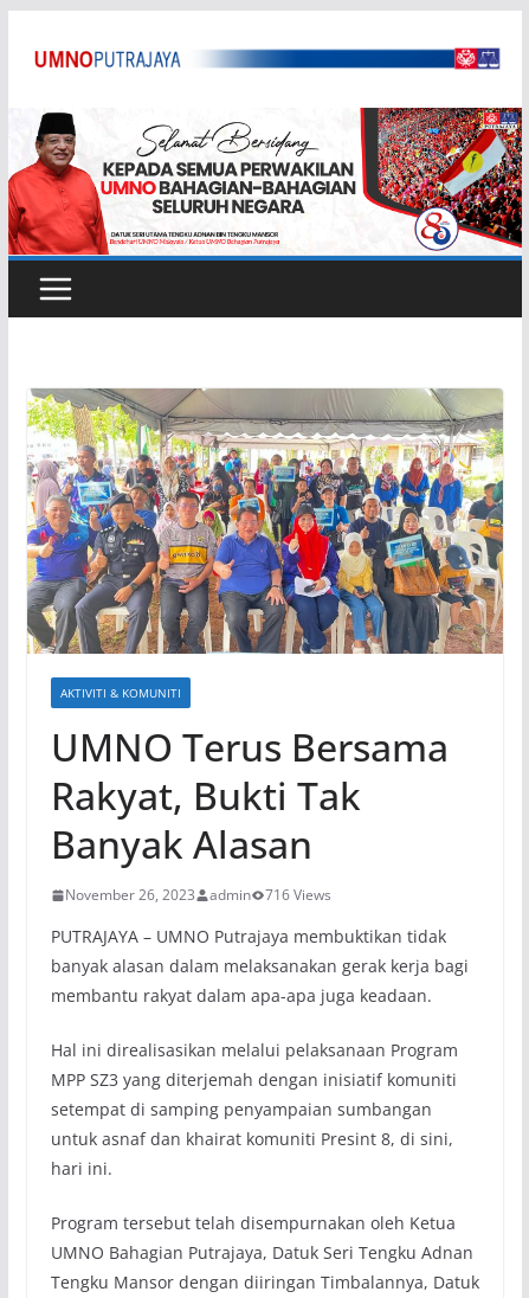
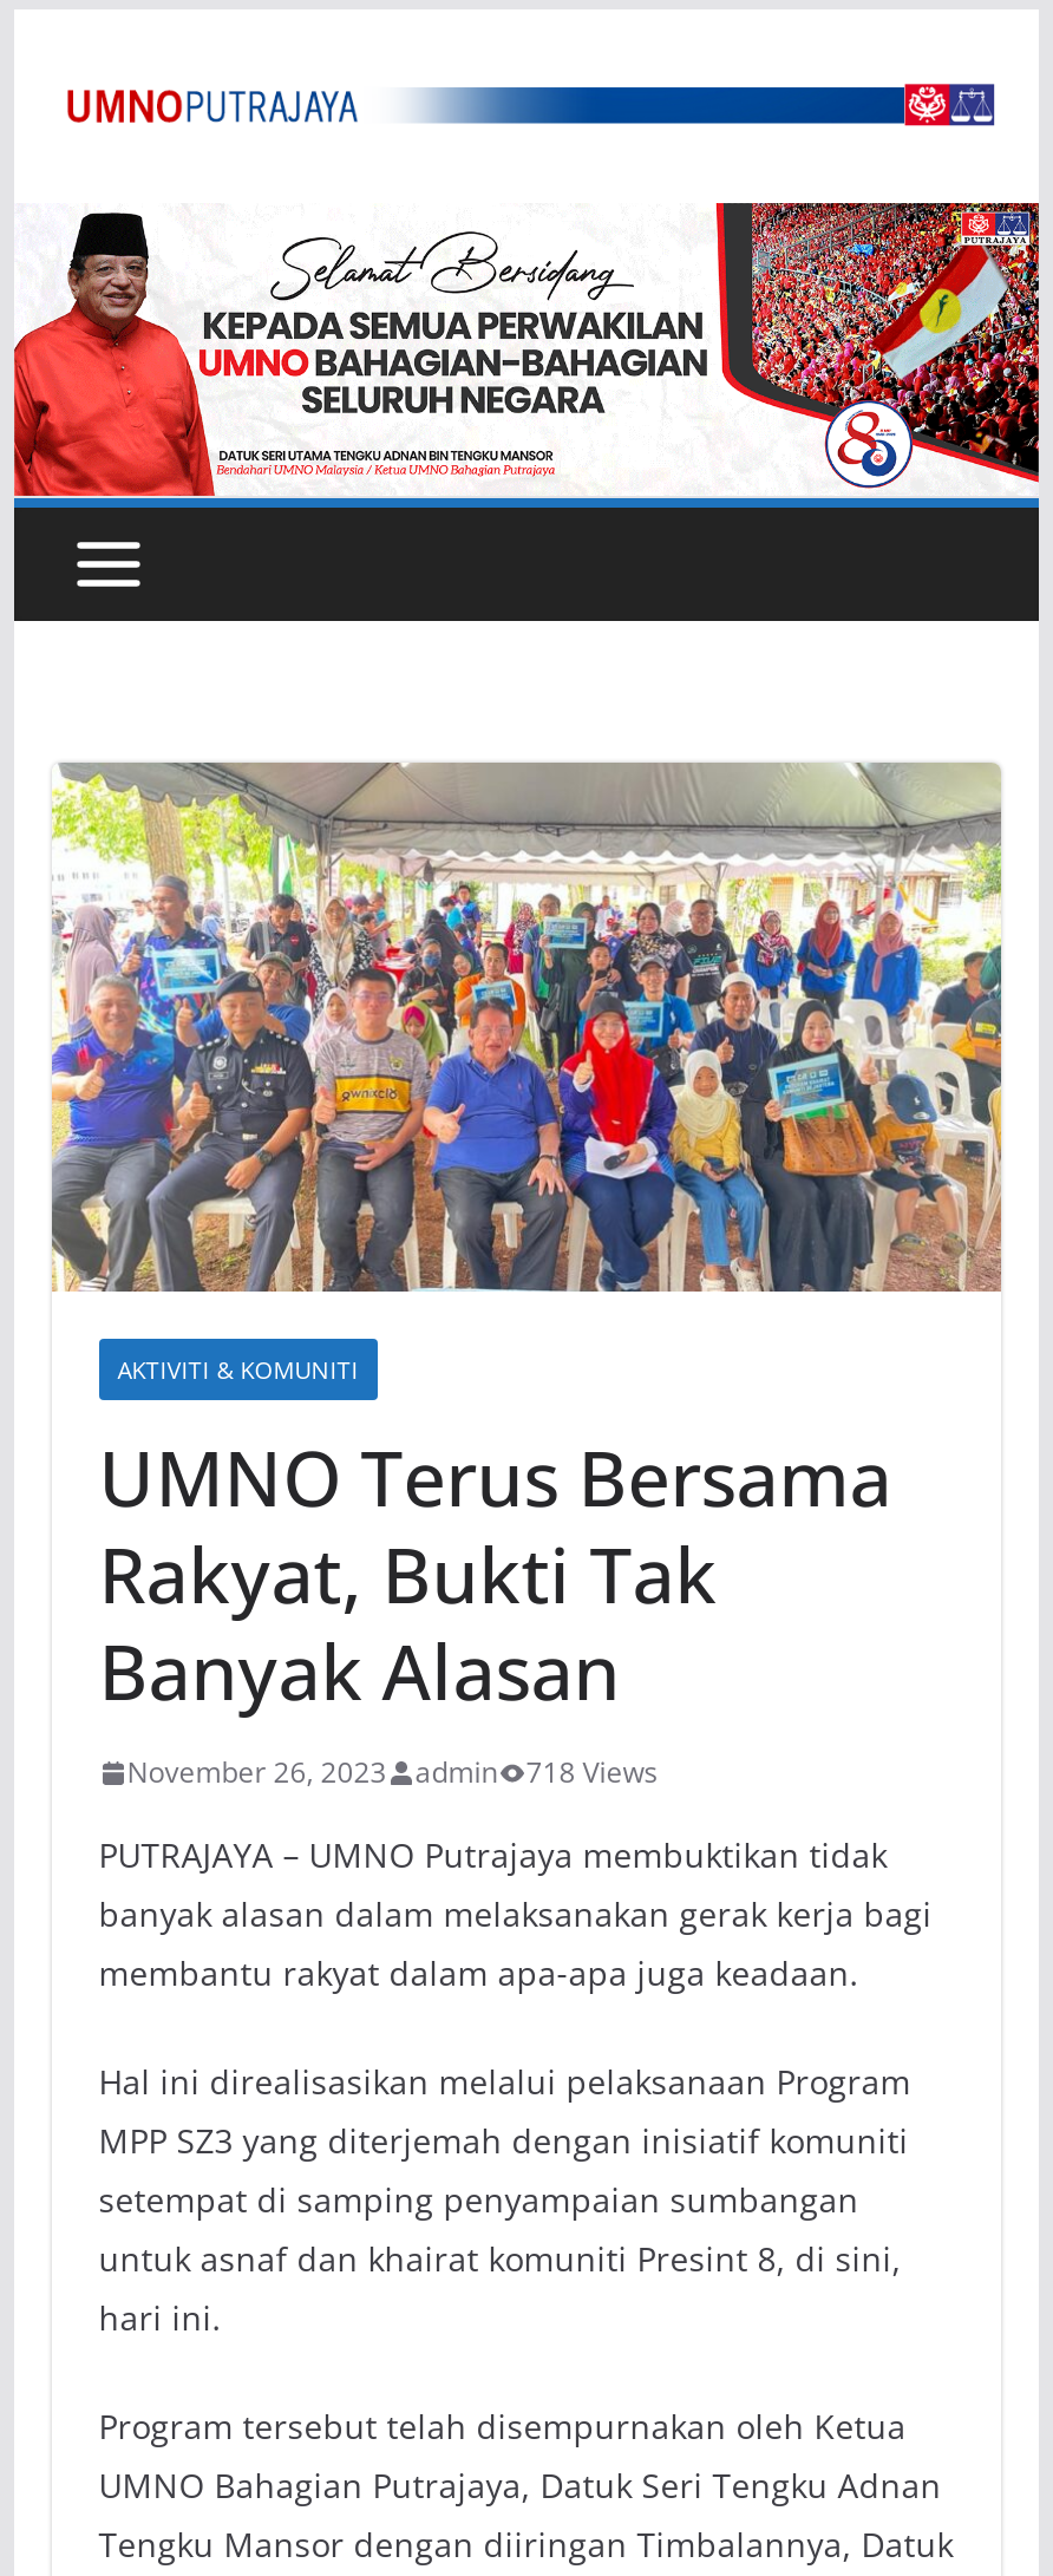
- November 26, 2023 admin 716 Views
+ November 26, 2023 admin 718 Views
